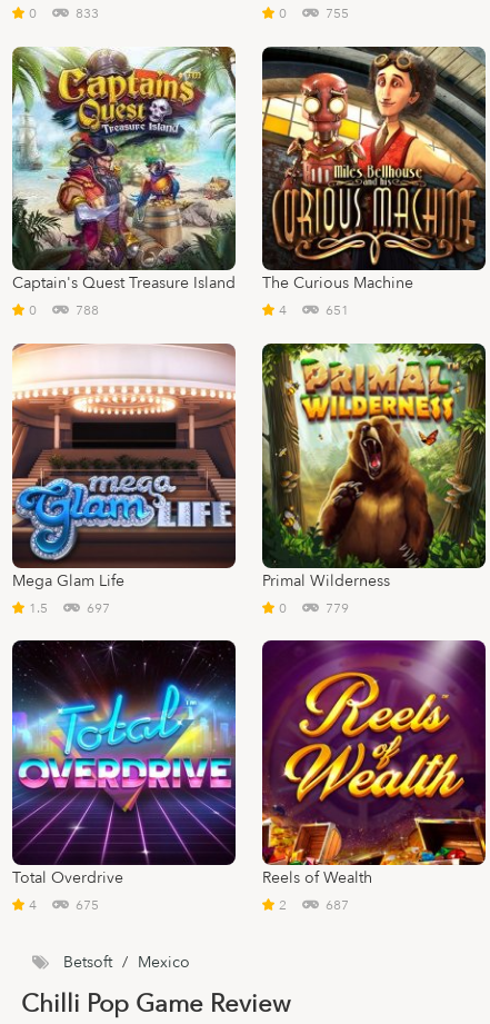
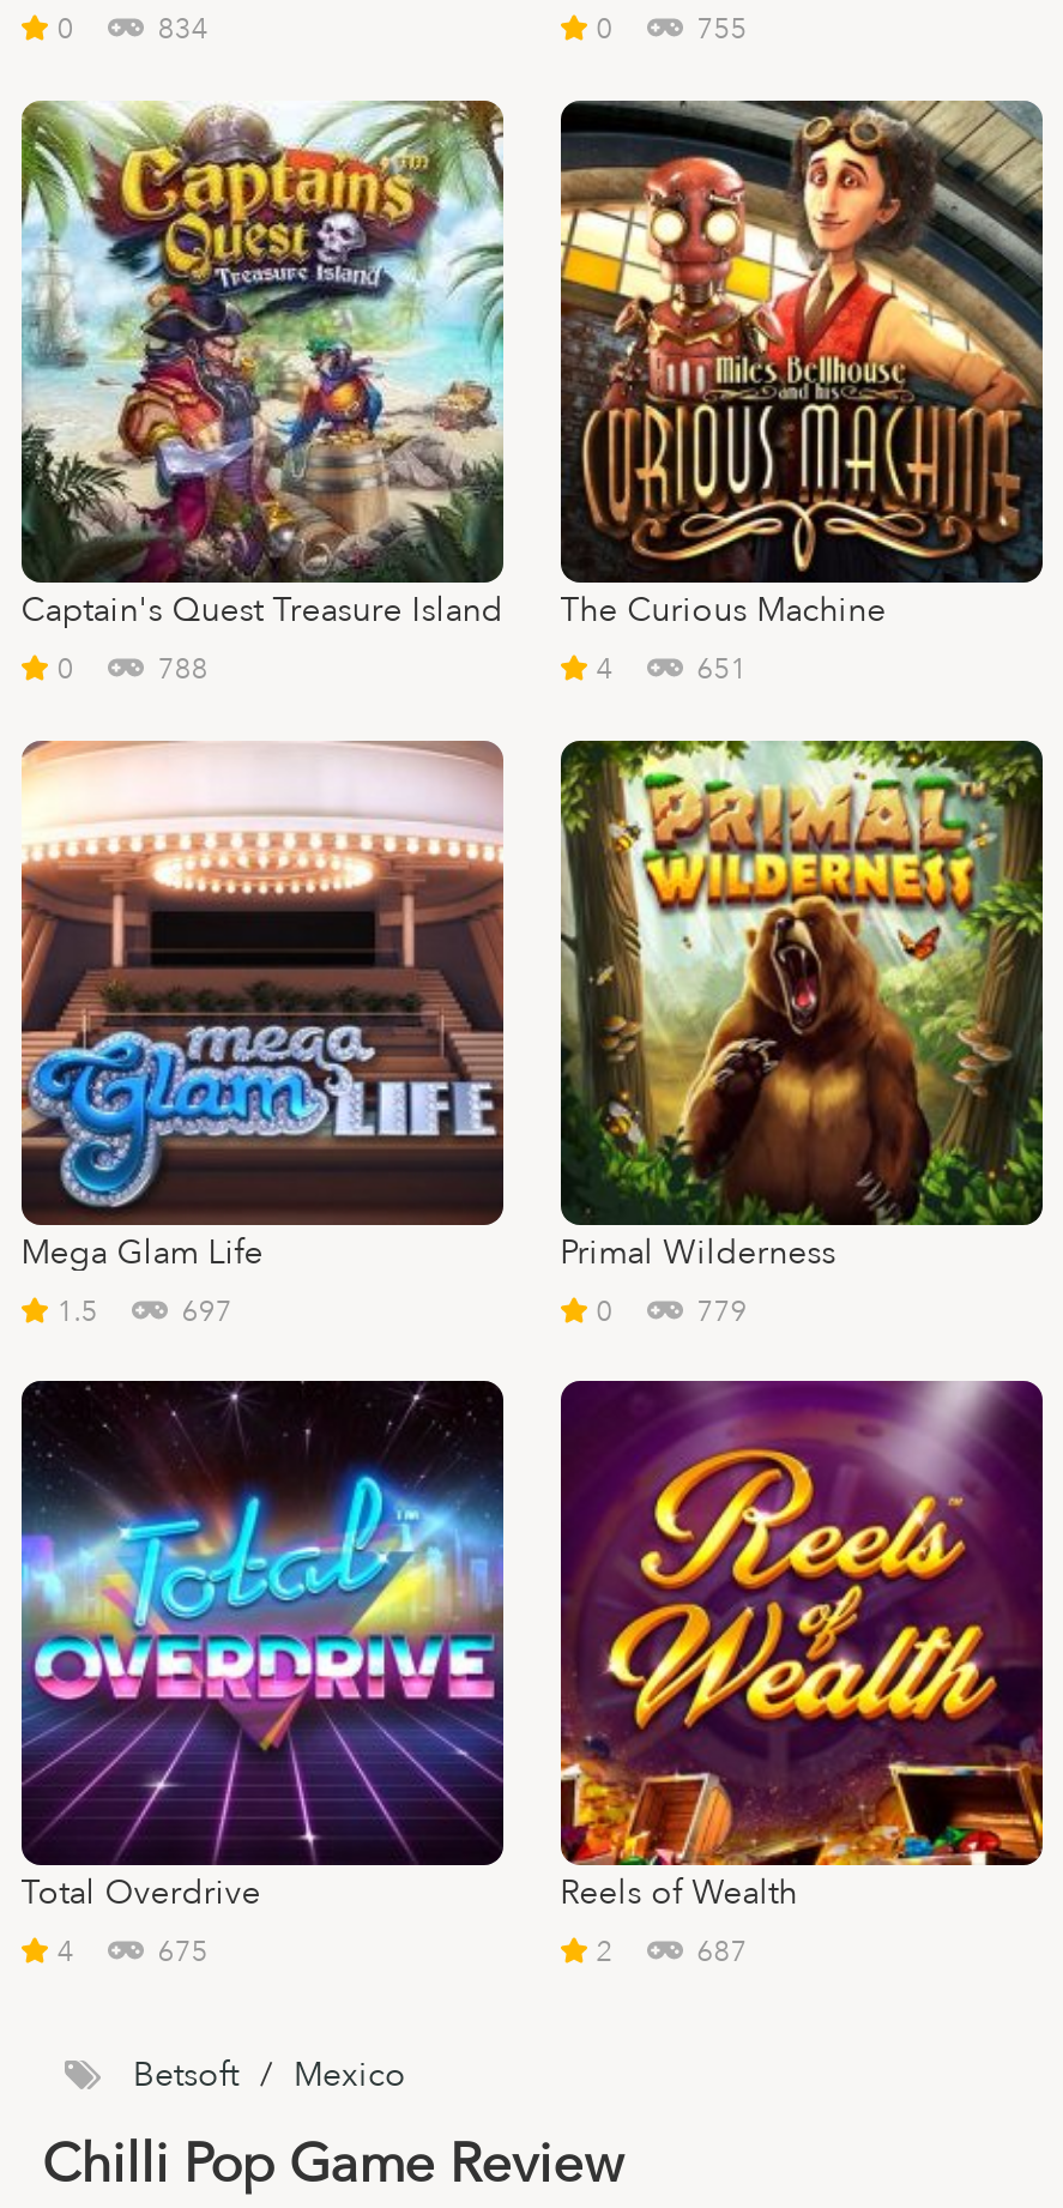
- 833
+ 834
